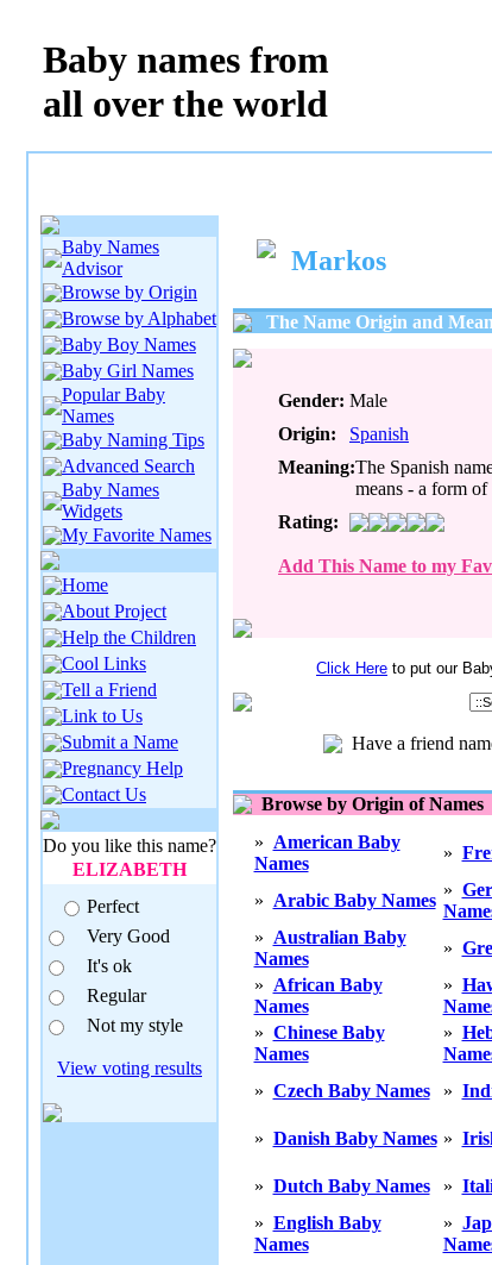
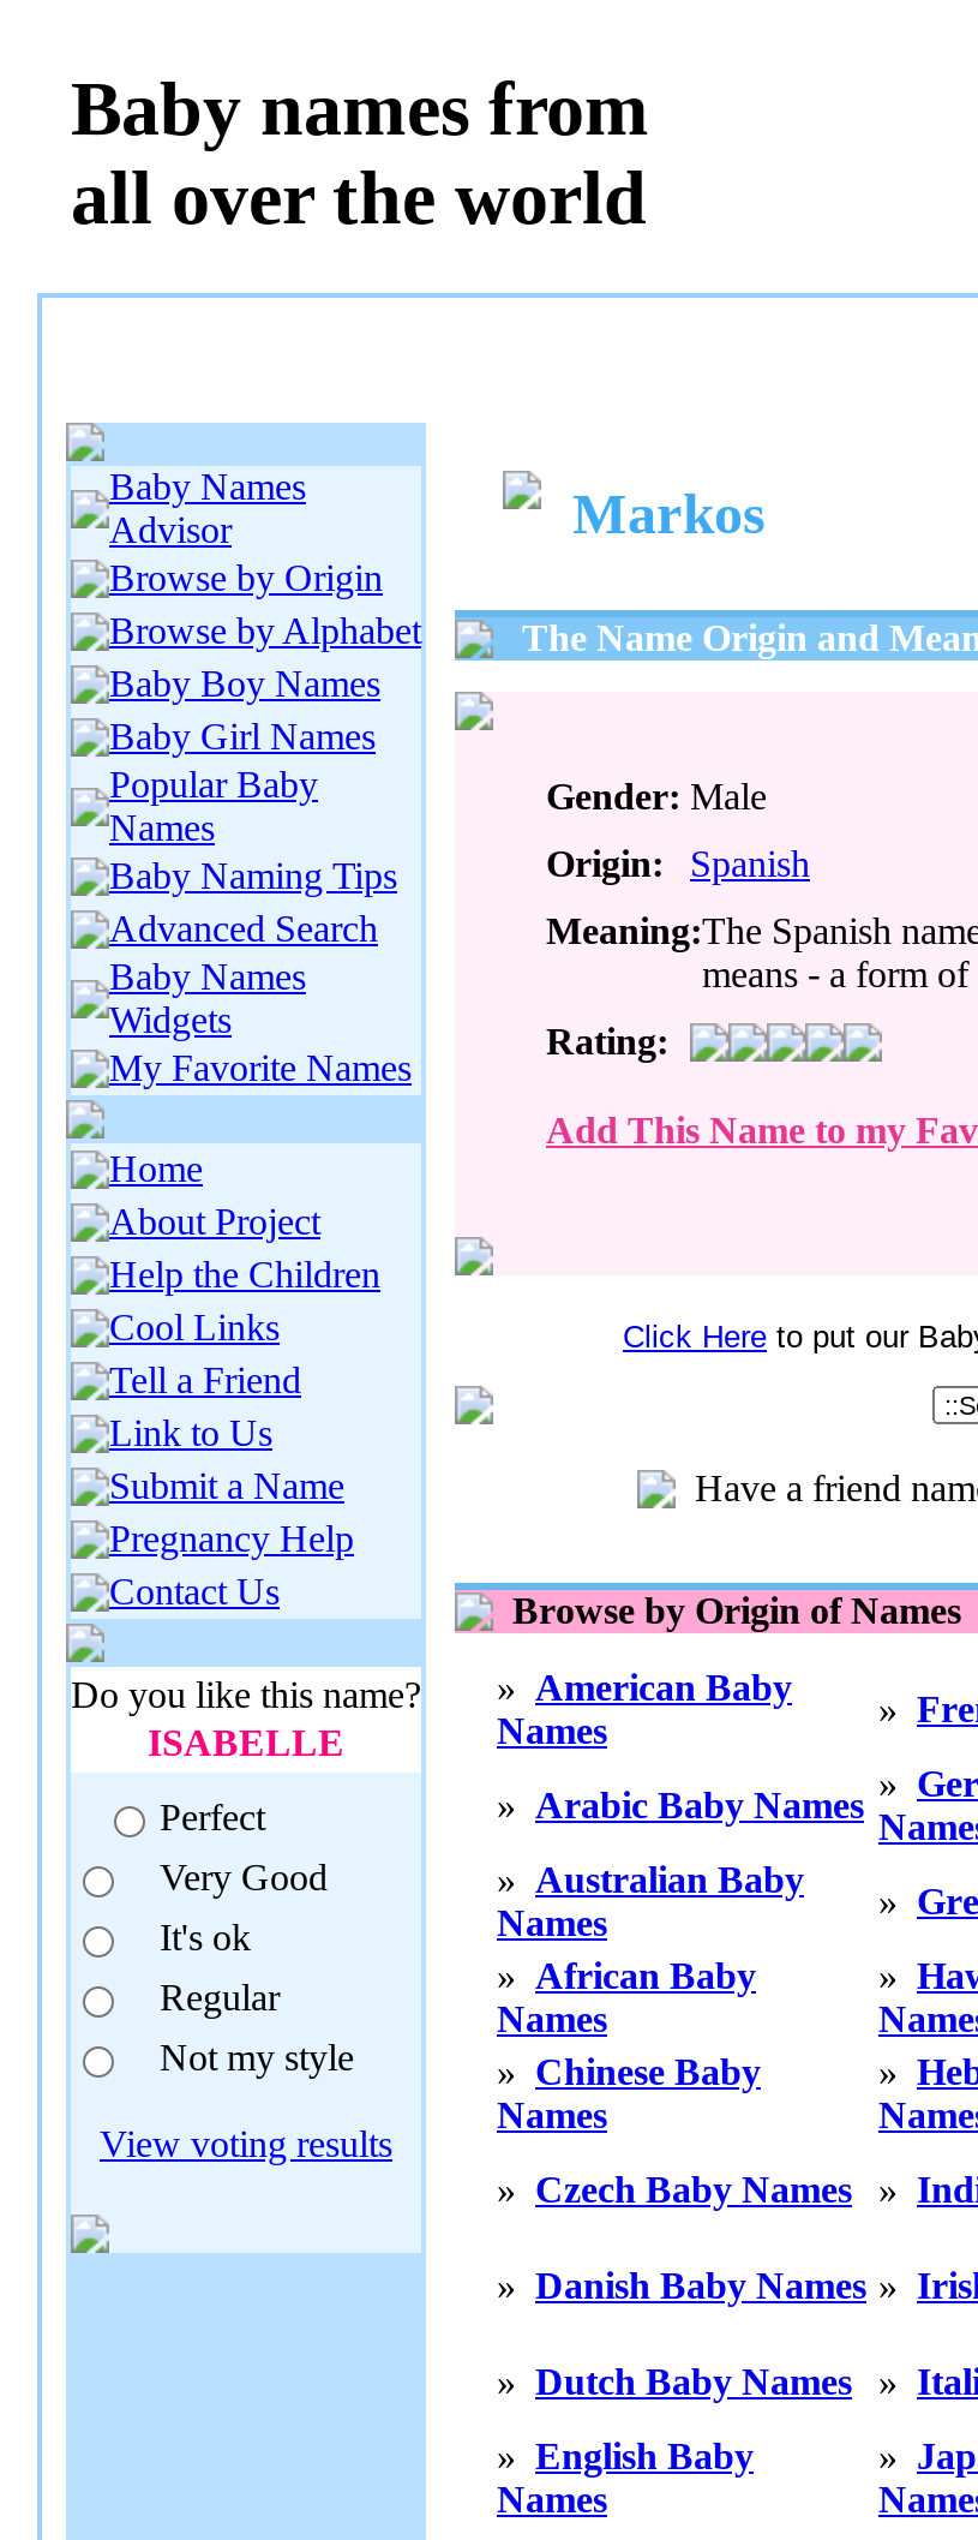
- ELIZABETH
+ ISABELLE
